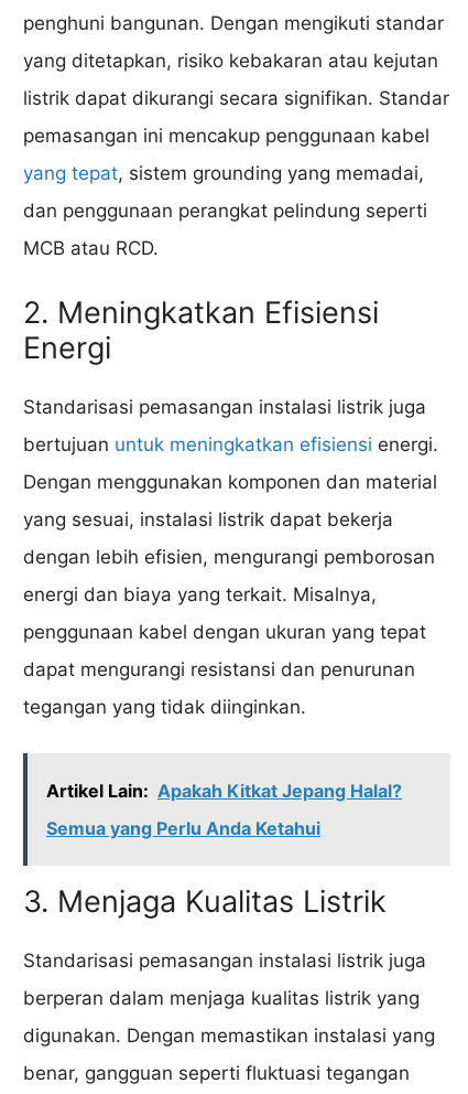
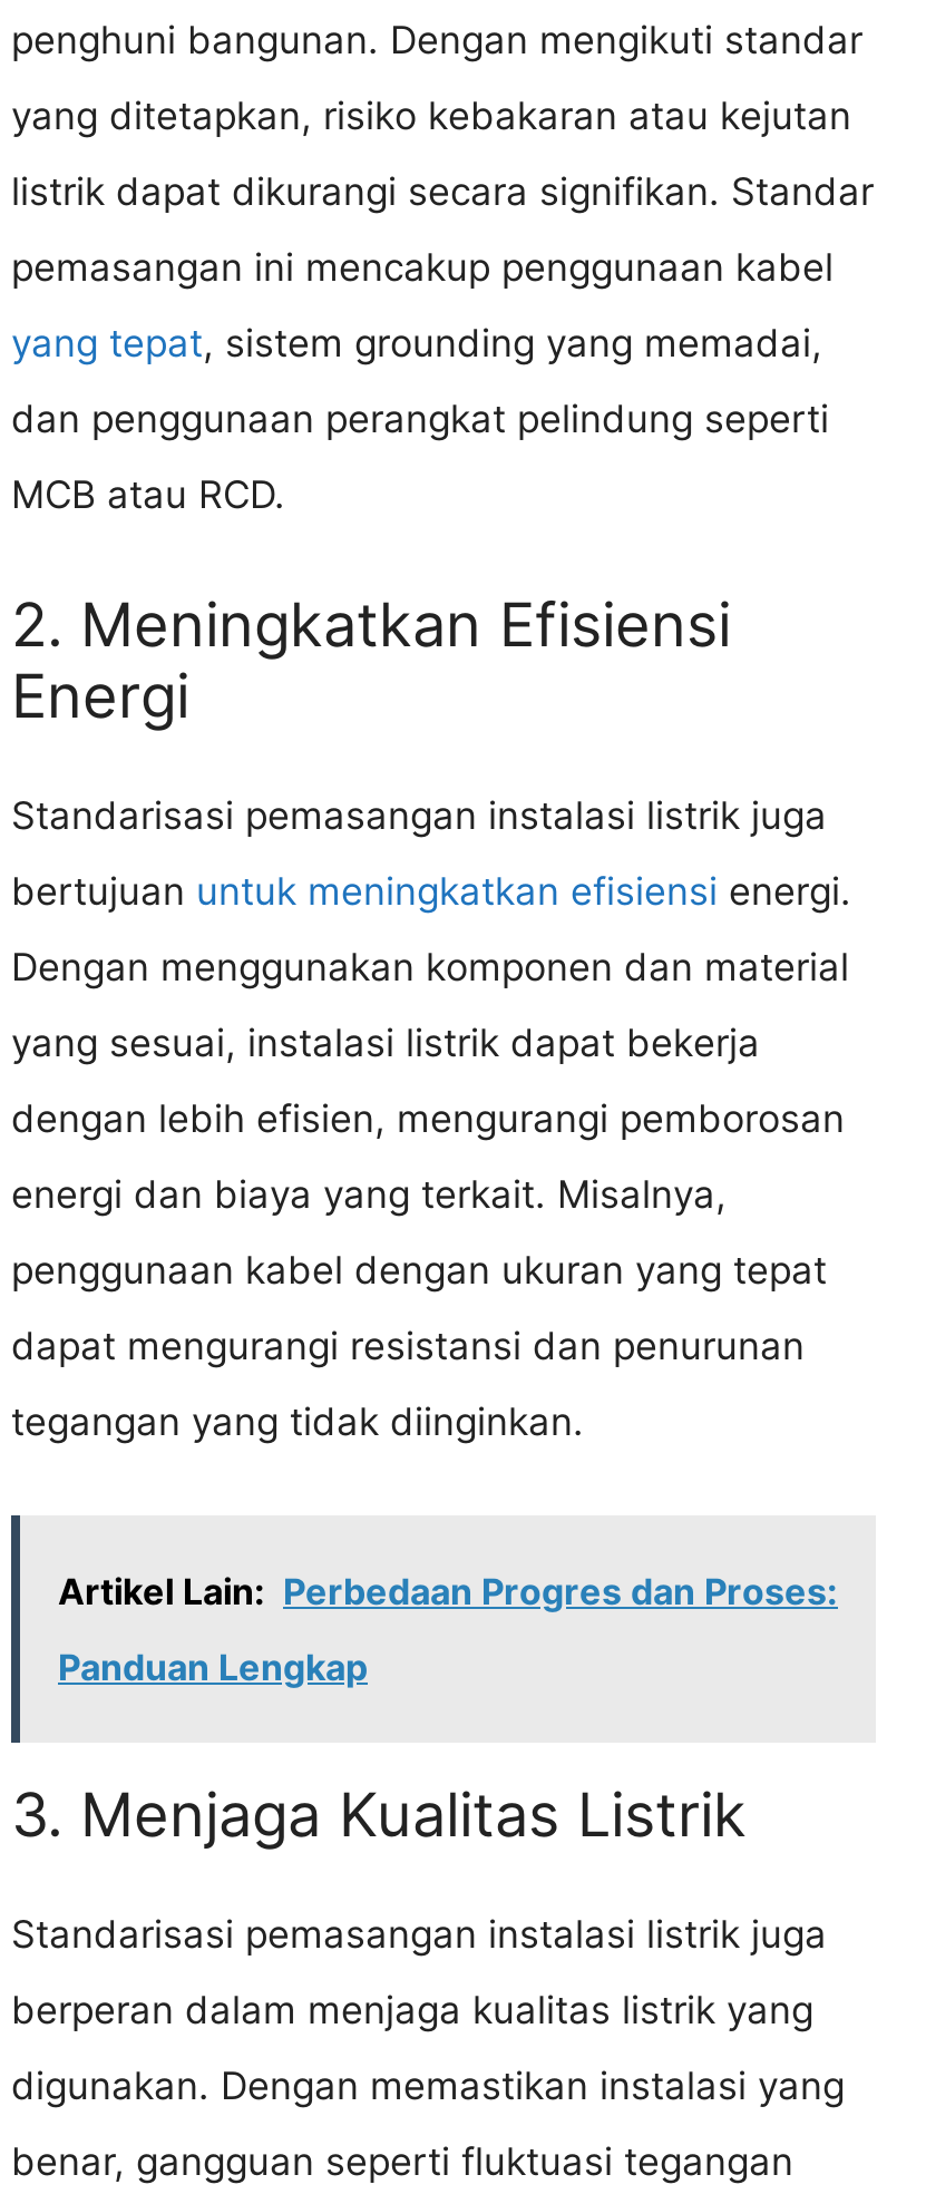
- Artikel Lain: Apakah Kitkat Jepang Halal?
+ Artikel Lain: Perbedaan Progres dan Proses:

- Semua yang Perlu Anda Ketahui
+ Panduan Lengkap
